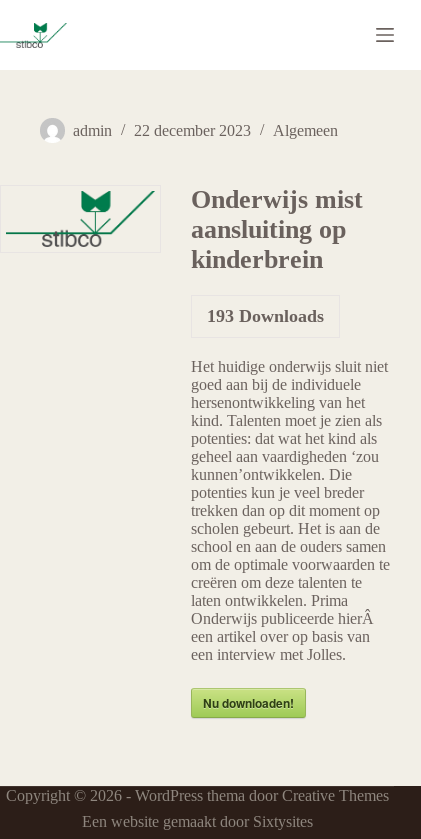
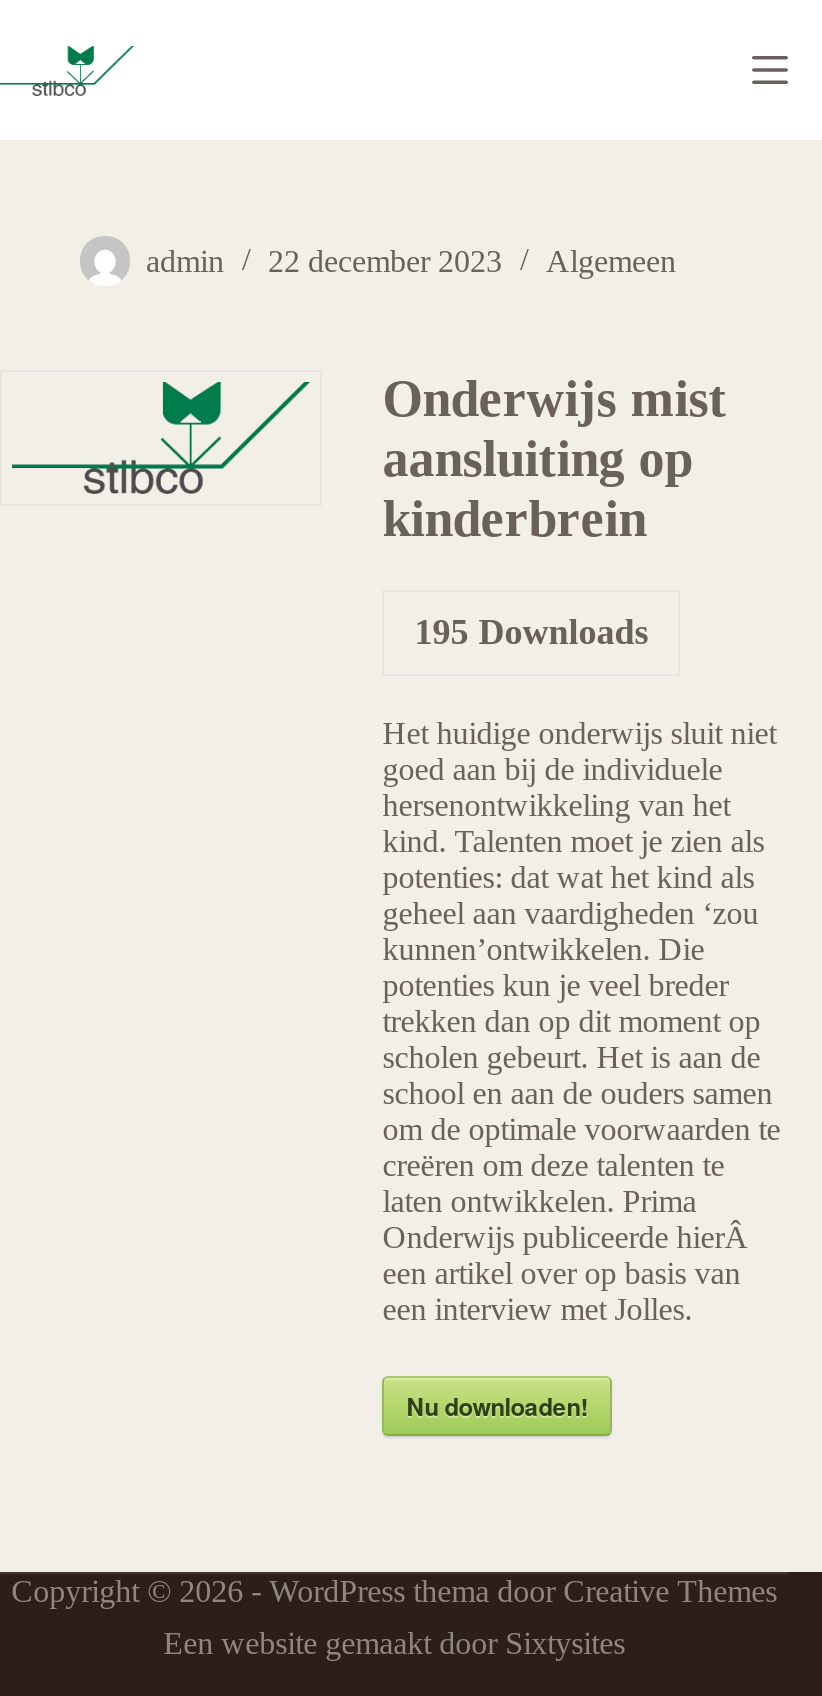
- 193 Downloads
+ 195 Downloads
